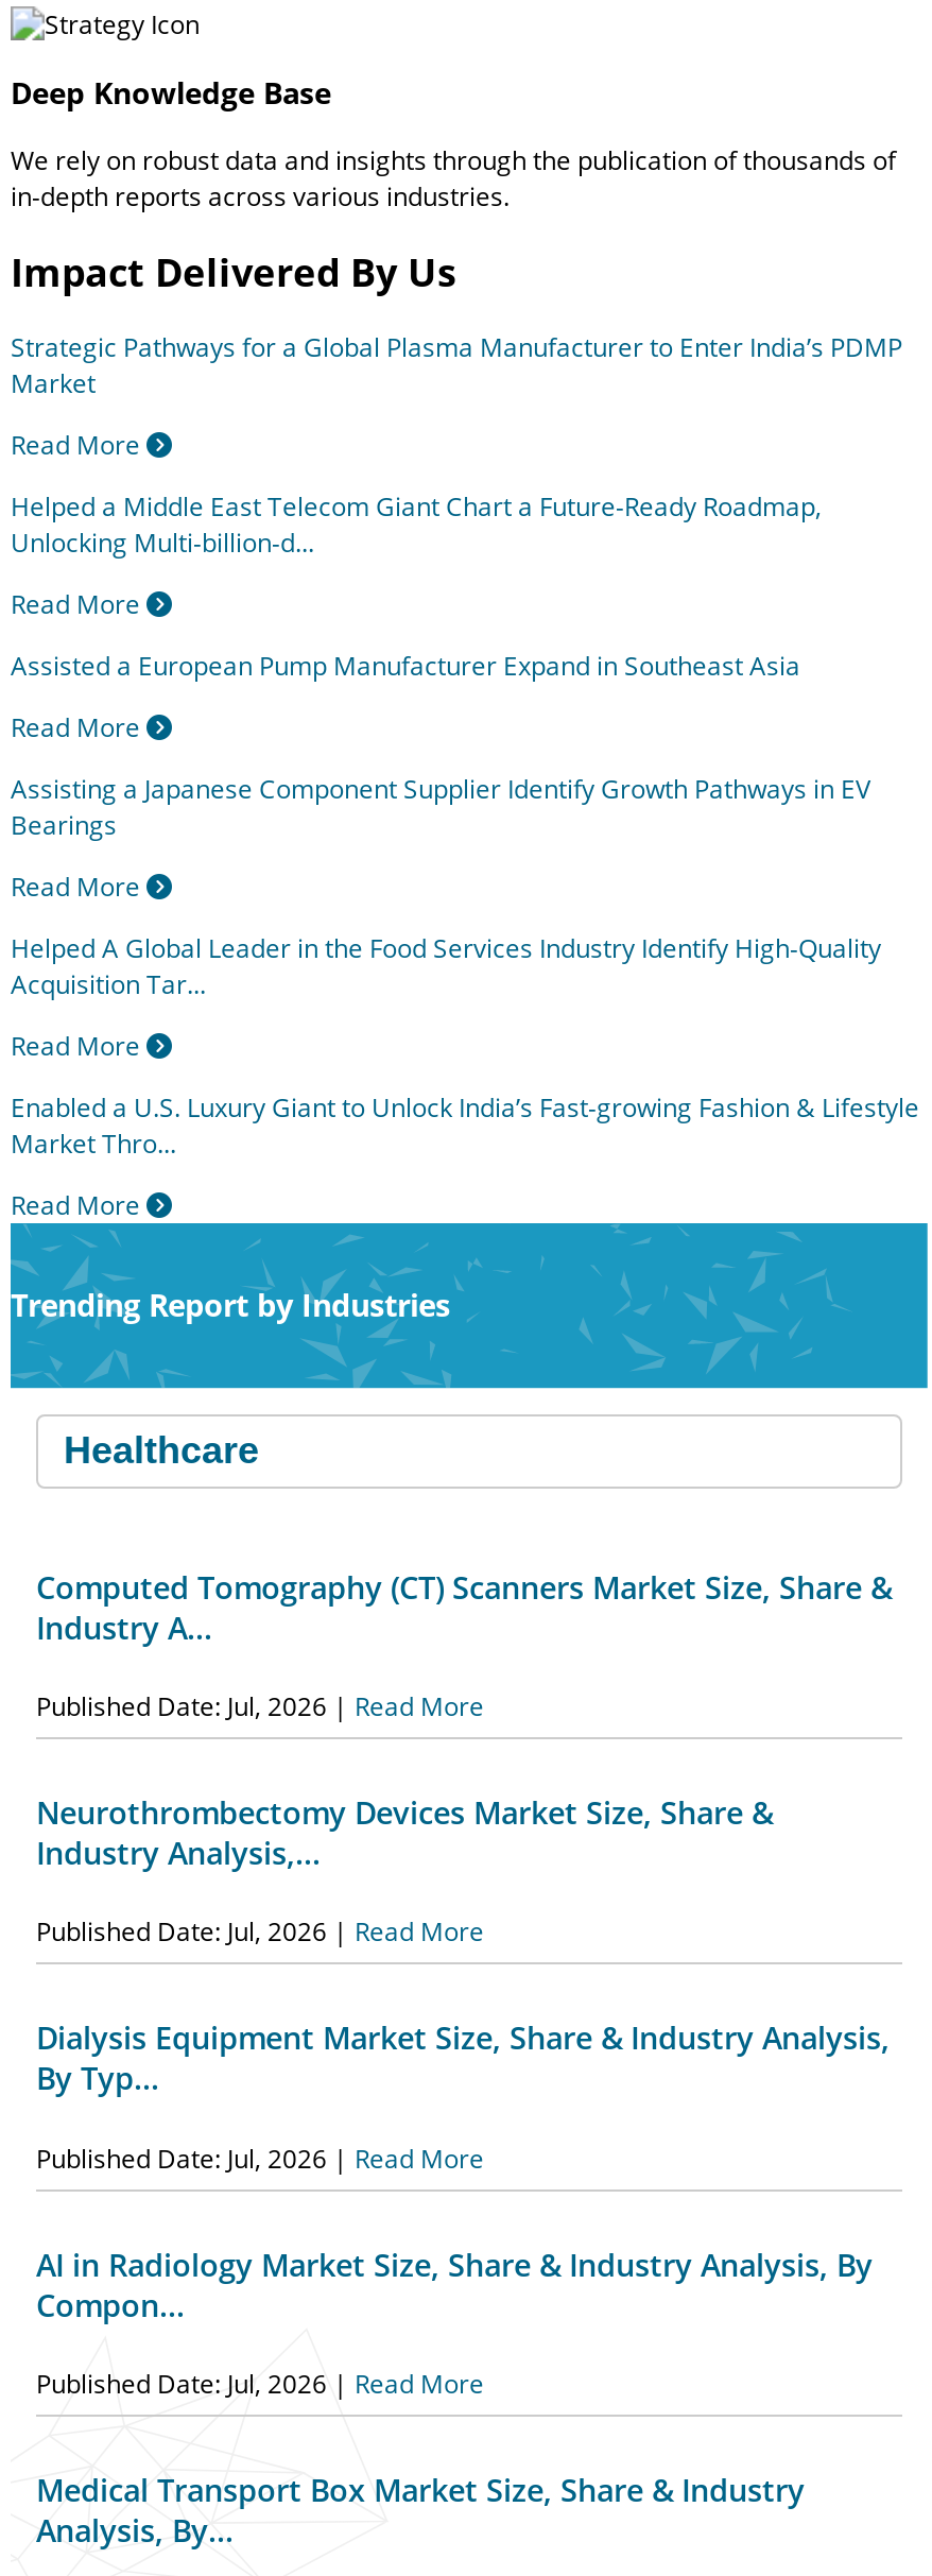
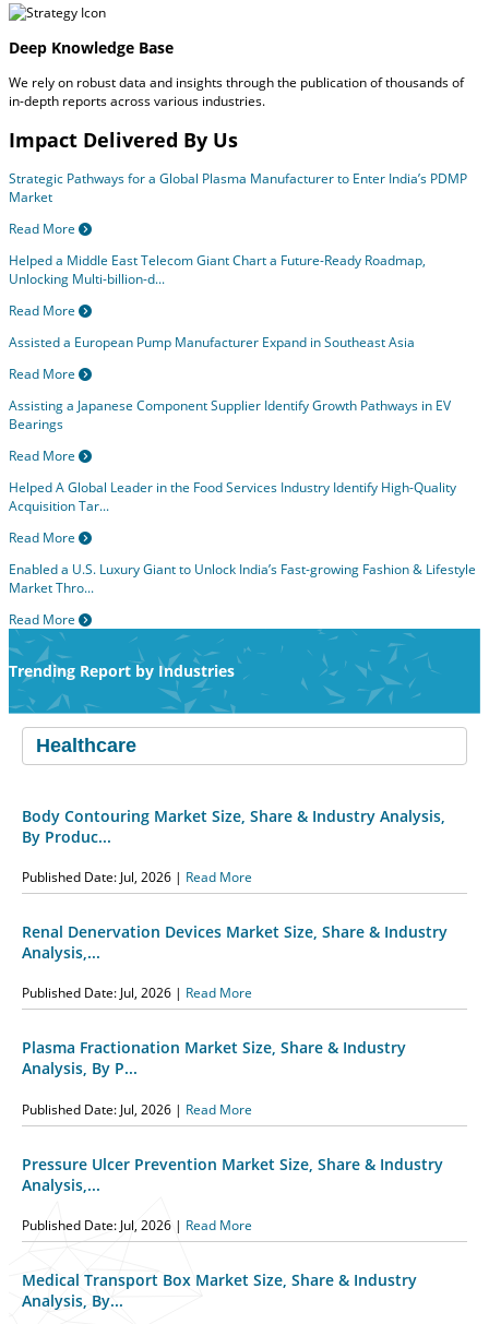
- Computed Tomography (CT) Scanners Market Size, Share &
- Industry A...
+ Body Contouring Market Size, Share & Industry Analysis,
+ By Produc...

- Neurothrombectomy Devices Market Size, Share &
- Industry Analysis,...
+ Renal Denervation Devices Market Size, Share & Industry
+ Analysis,...

- Dialysis Equipment Market Size, Share & Industry Analysis,
- By Typ...
+ Plasma Fractionation Market Size, Share & Industry
+ Analysis, By P...

- AI in Radiology Market Size, Share & Industry Analysis, By
- Compon...
+ Pressure Ulcer Prevention Market Size, Share & Industry
+ Analysis,...
